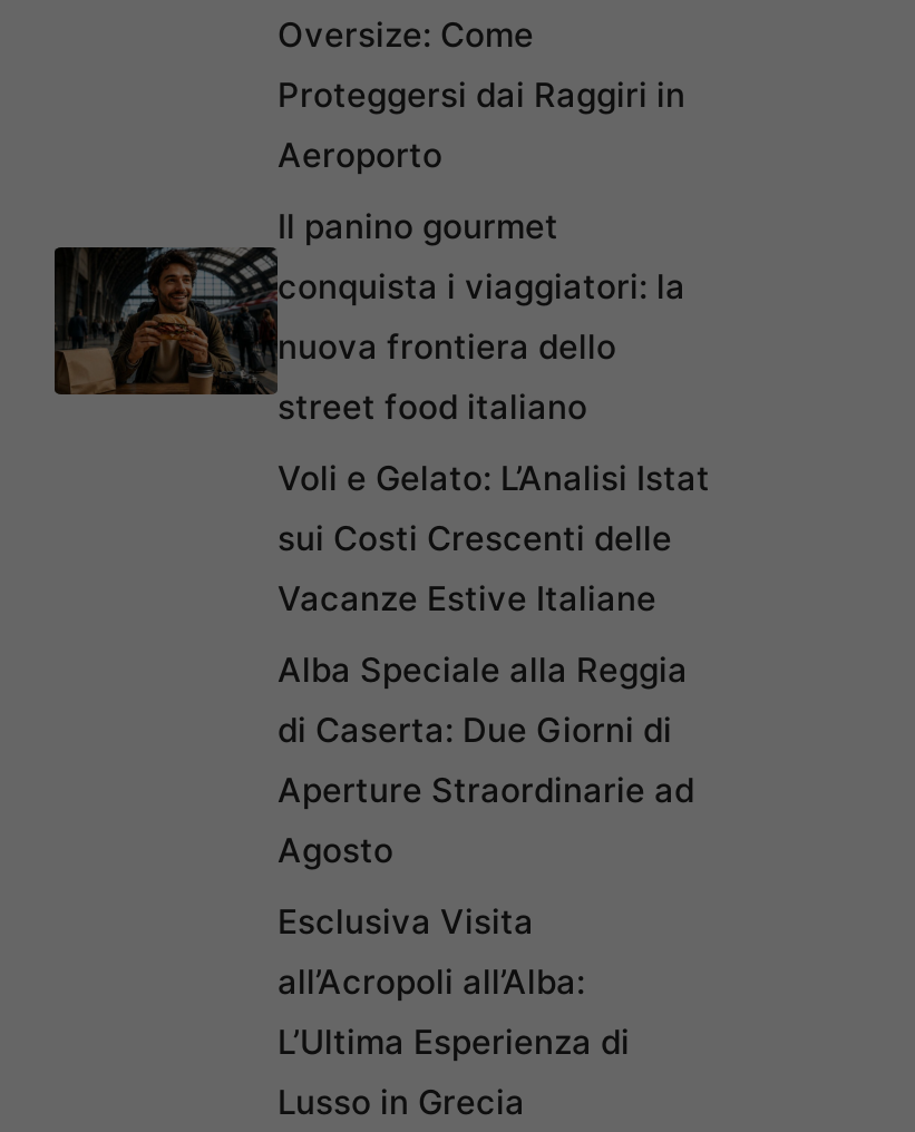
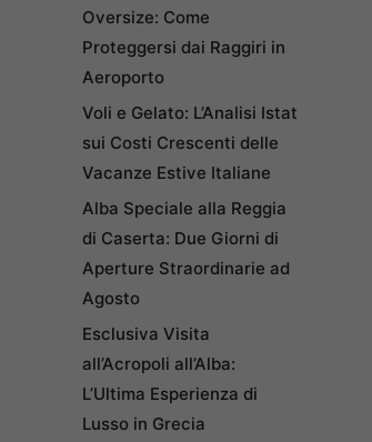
- [image]
- Il panino gourmet
- conquista i viaggiatori: la
- nuova frontiera dello
- street food italiano
